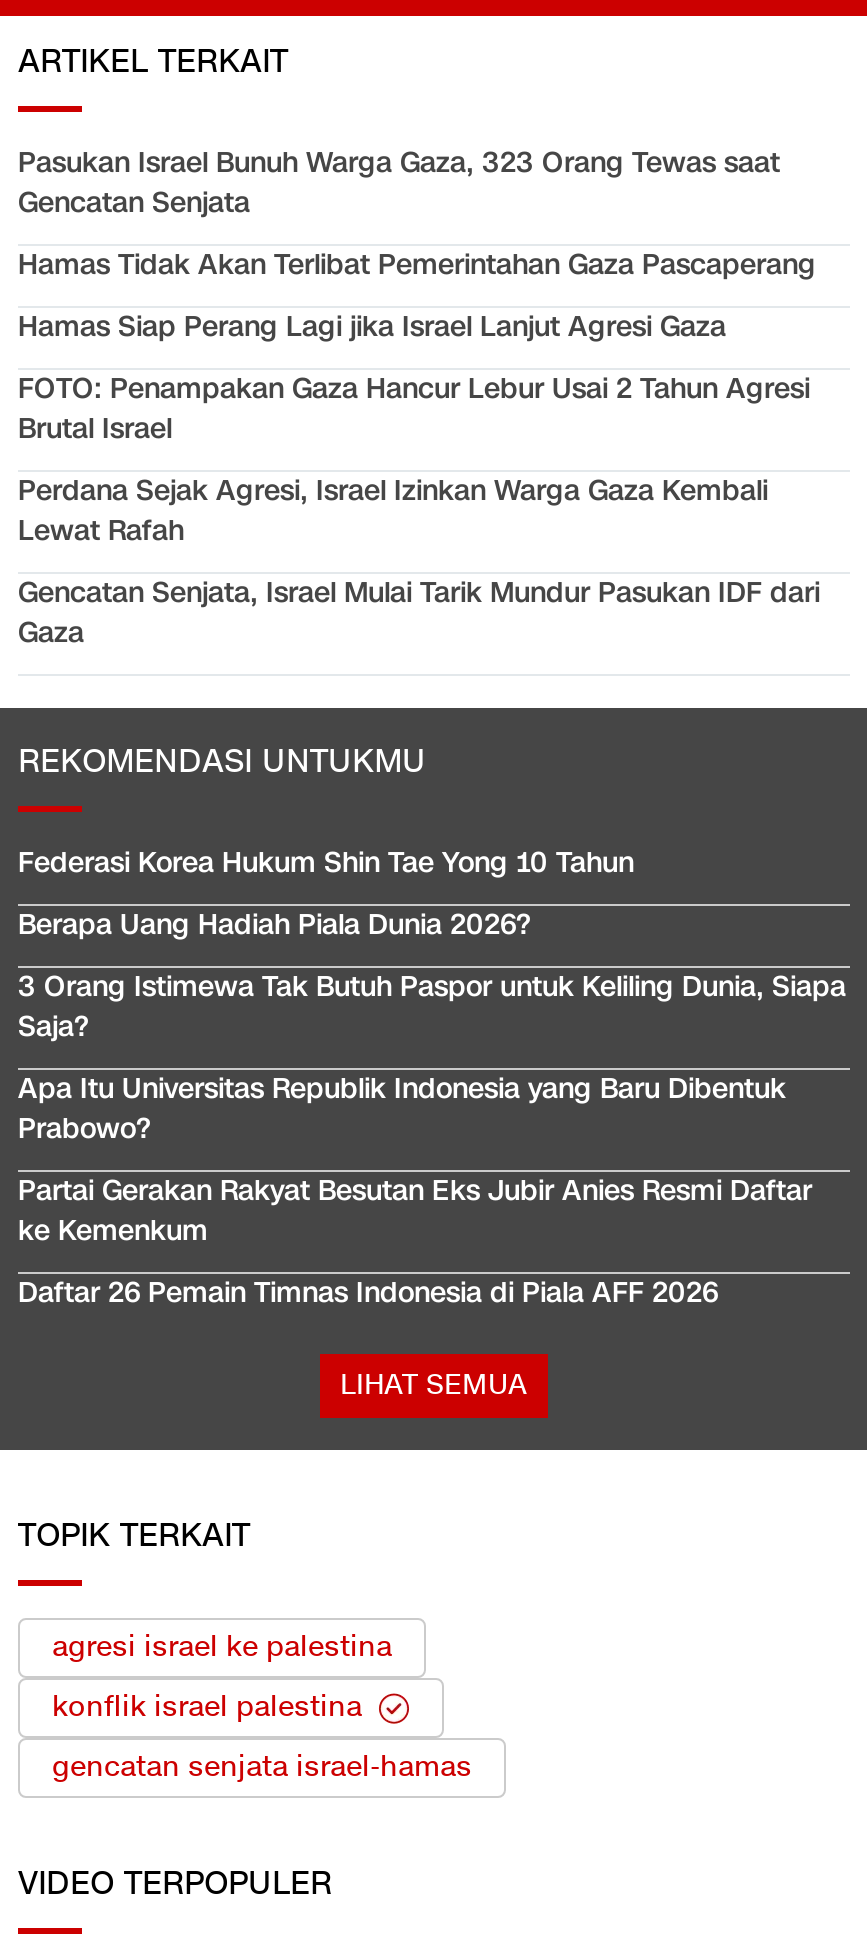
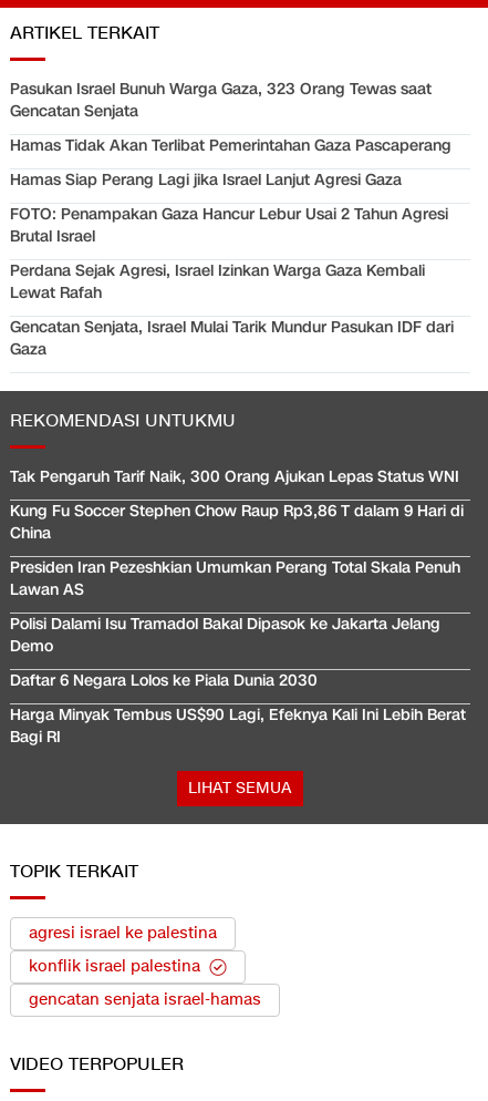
- Federasi Korea Hukum Shin Tae Yong 10 Tahun
+ Tak Pengaruh Tarif Naik, 300 Orang Ajukan Lepas Status WNI

- Berapa Uang Hadiah Piala Dunia 2026?
+ Kung Fu Soccer Stephen Chow Raup Rp3,86 T dalam 9 Hari di
+ China

- 3 Orang Istimewa Tak Butuh Paspor untuk Keliling Dunia, Siapa
- Saja?
+ Presiden Iran Pezeshkian Umumkan Perang Total Skala Penuh
+ Lawan AS

- Apa Itu Universitas Republik Indonesia yang Baru Dibentuk
- Prabowo?
+ Polisi Dalami Isu Tramadol Bakal Dipasok ke Jakarta Jelang
+ Demo

- Partai Gerakan Rakyat Besutan Eks Jubir Anies Resmi Daftar
- ke Kemenkum
+ Daftar 6 Negara Lolos ke Piala Dunia 2030

- Daftar 26 Pemain Timnas Indonesia di Piala AFF 2026
+ Harga Minyak Tembus US$90 Lagi, Efeknya Kali Ini Lebih Berat
+ Bagi RI
